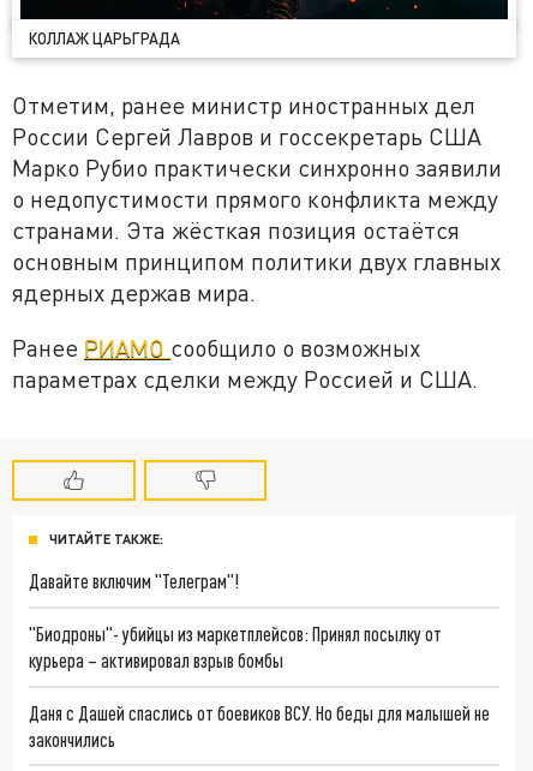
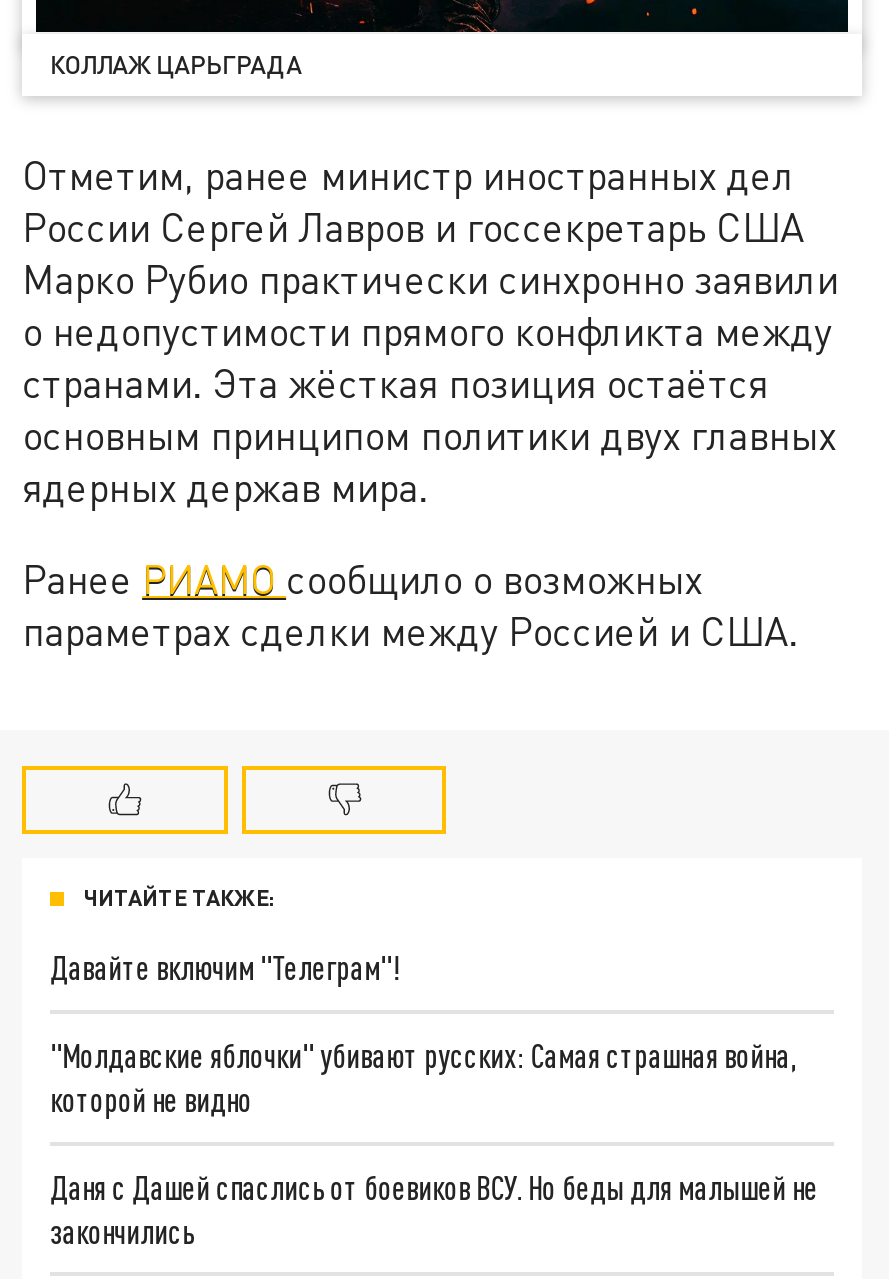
- "Биодроны"- убийцы из маркетплейсов: Принял посылку от
- курьера – активировал взрыв бомбы
+ "Молдавские яблочки" убивают русских: Самая страшная война,
+ которой не видно
